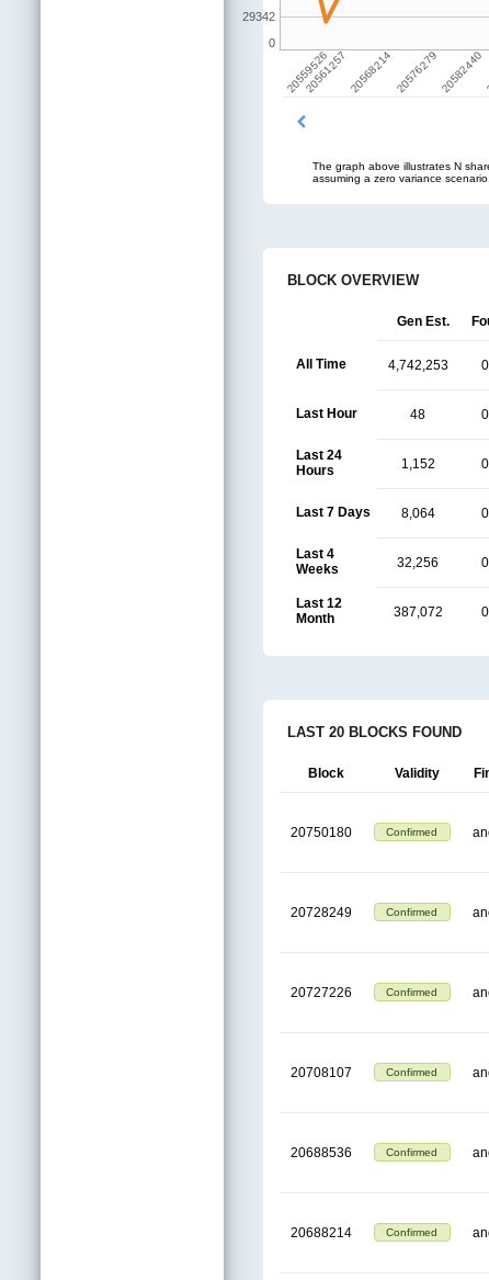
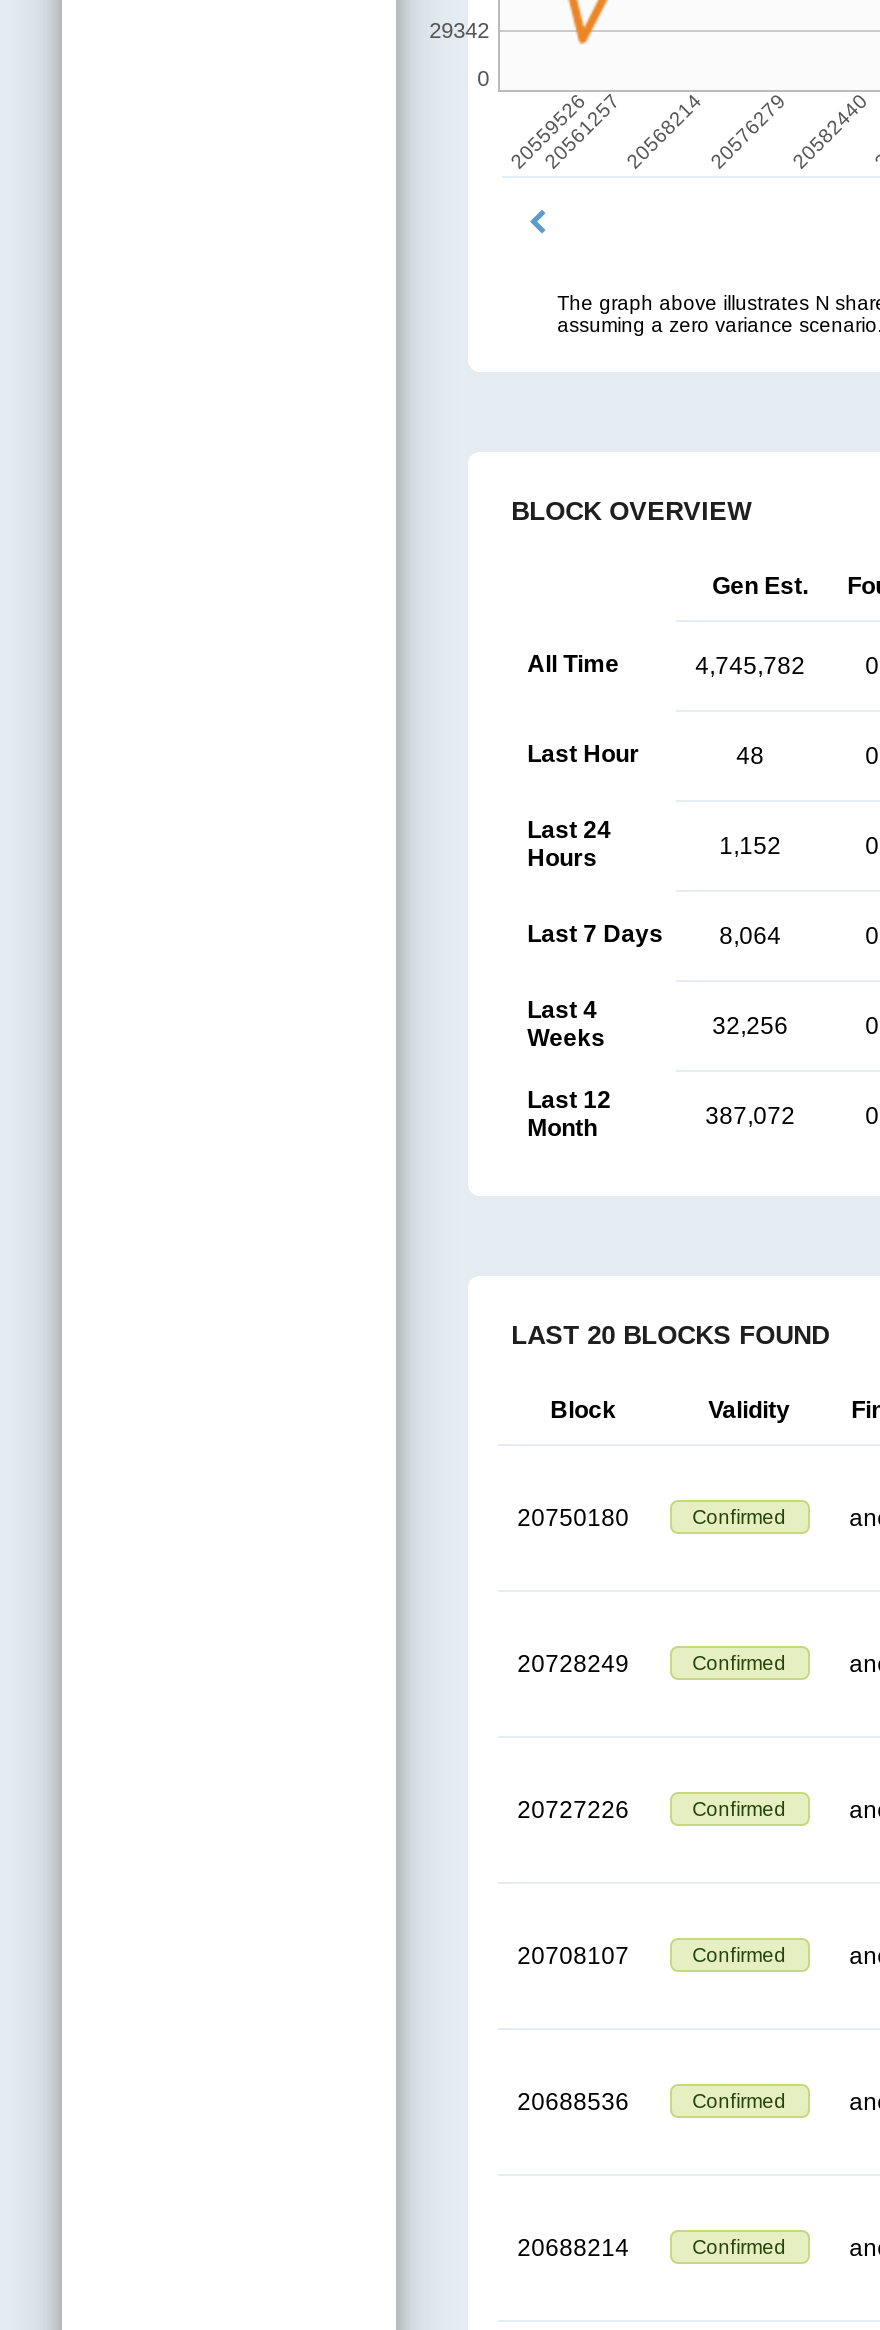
- 4,742,253
+ 4,745,782
